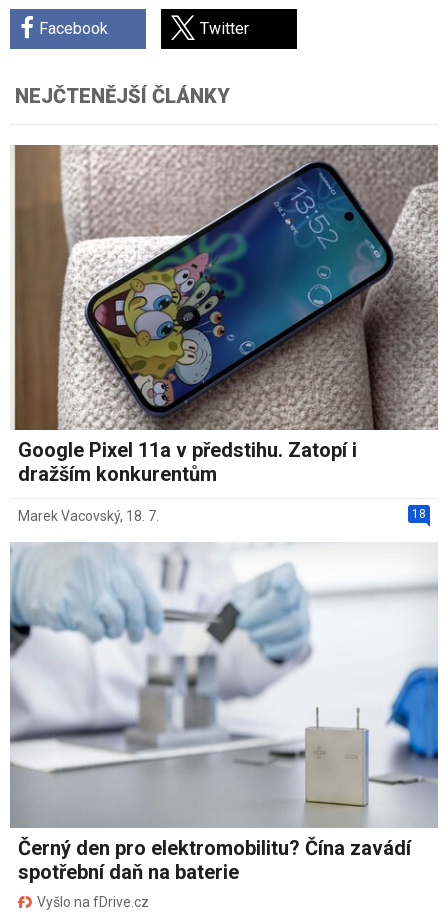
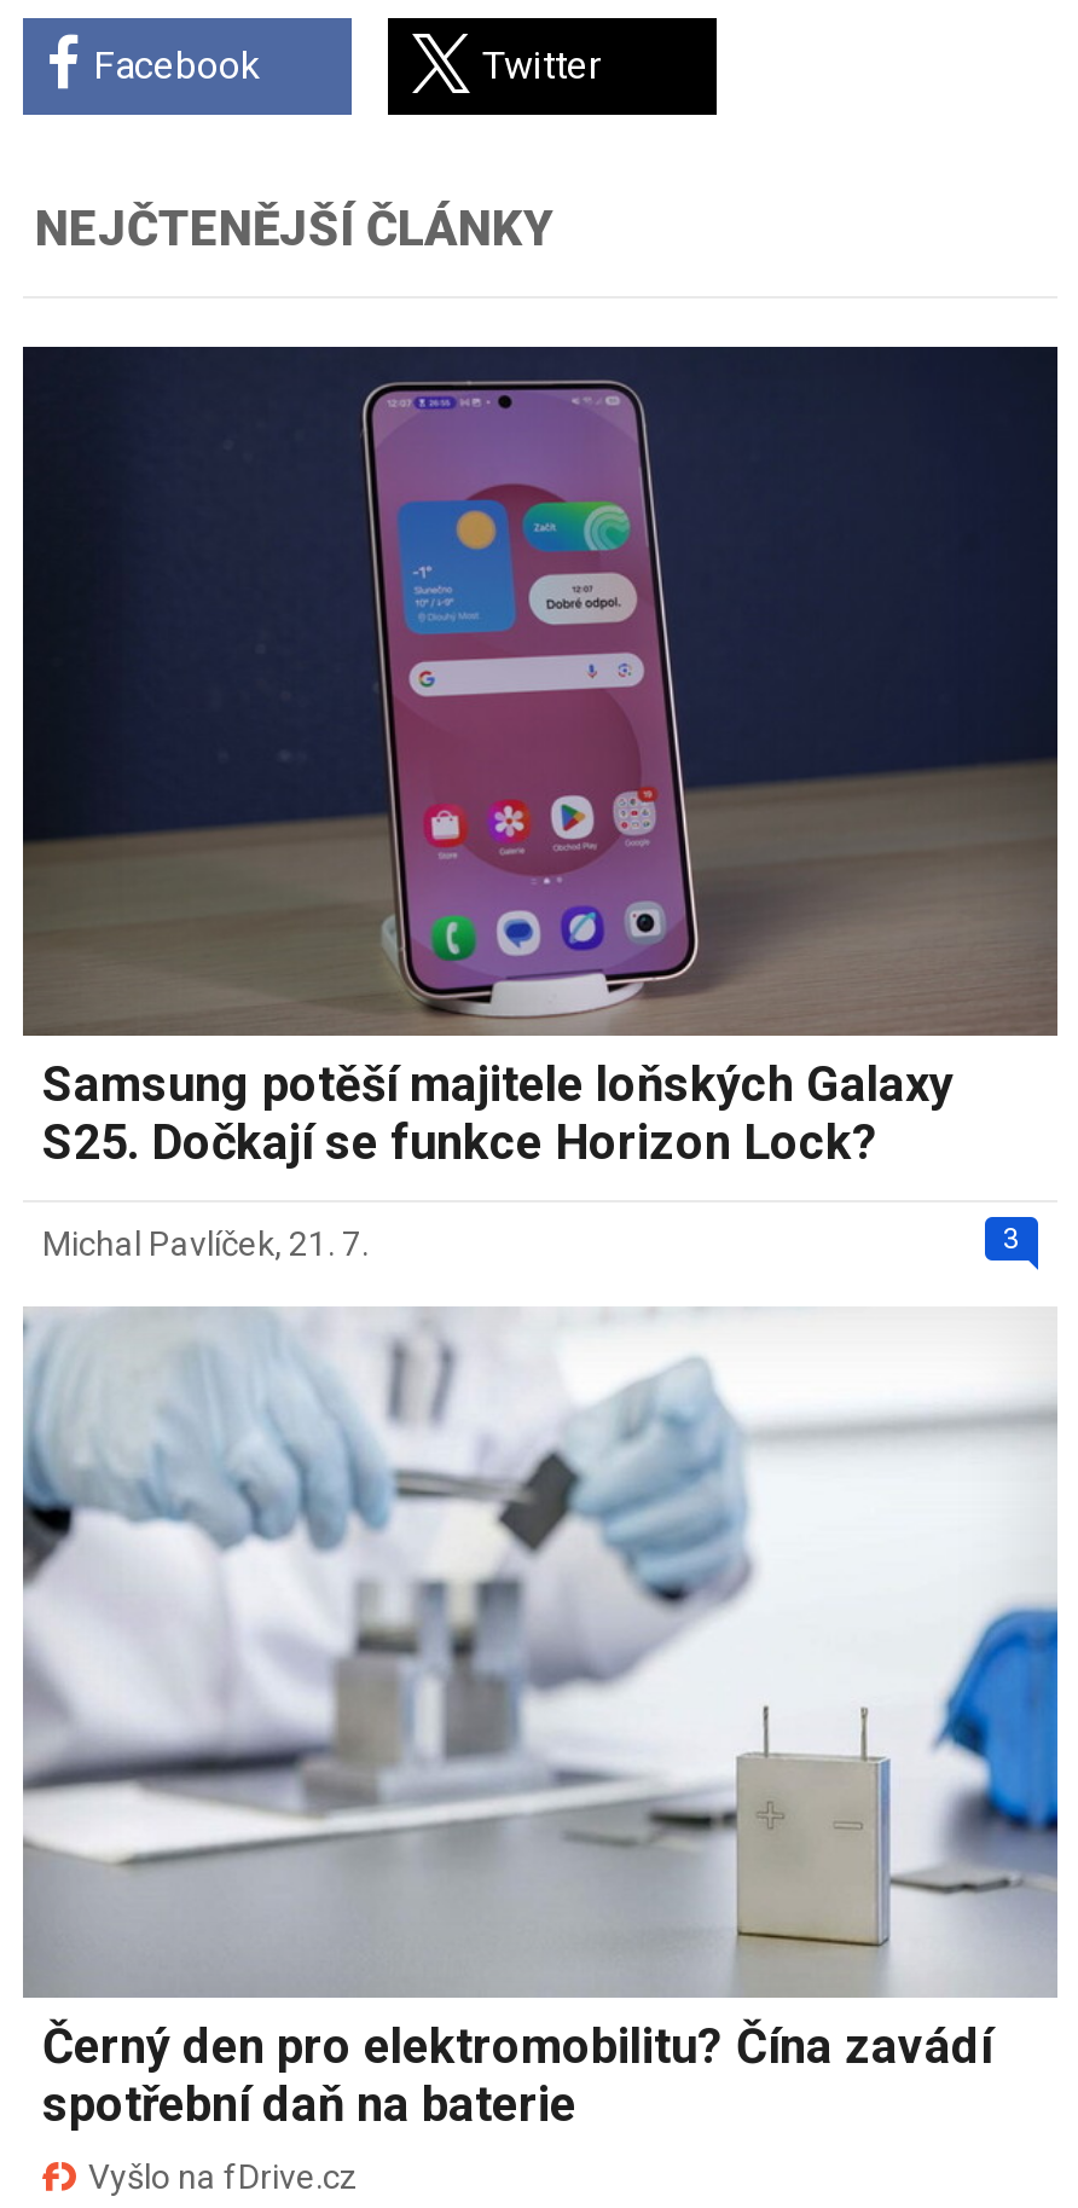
- [image]
- Google Pixel 11a v předstihu. Zatopí i
- dražším konkurentům
+ [image]
+ Samsung potěší majitele loňských Galaxy
+ S25. Dočkají se funkce Horizon Lock?

- 18
- Marek Vacovský, 18. 7.
+ 3
+ Michal Pavlíček, 21. 7.
